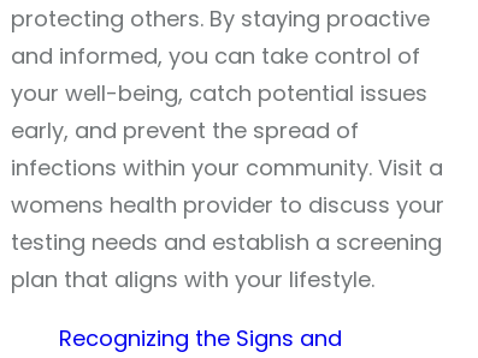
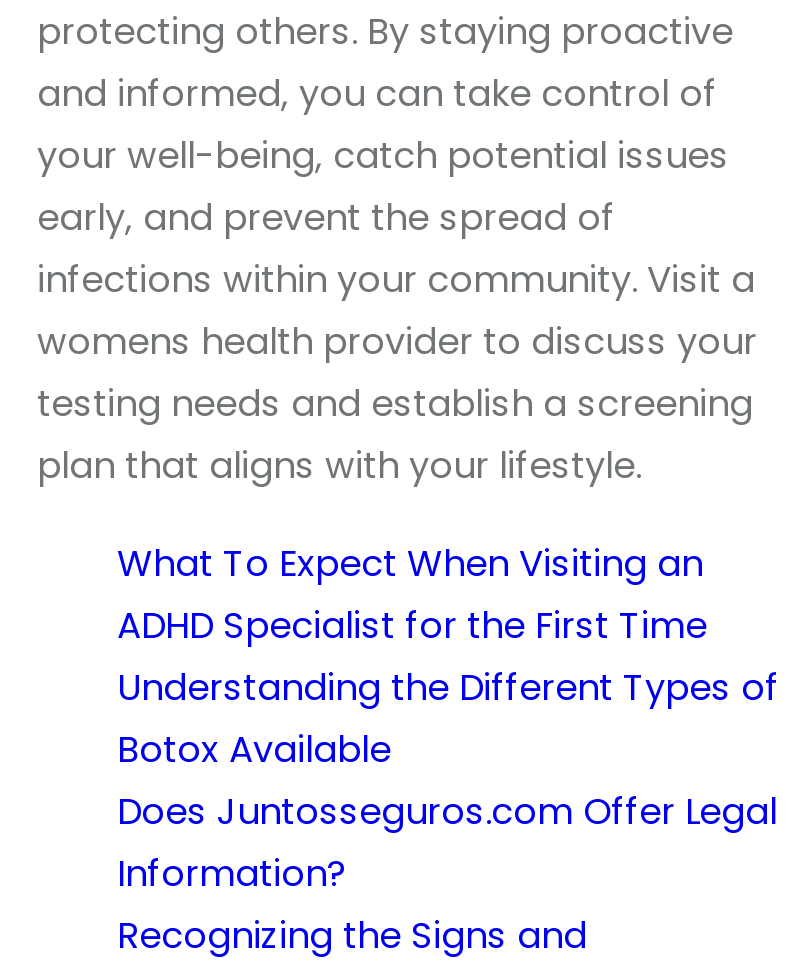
+ What To Expect When Visiting an
+ ADHD Specialist for the First Time
+ Understanding the Different Types of
+ Botox Available
+ Does Juntosseguros.com Offer Legal
+ Information?
